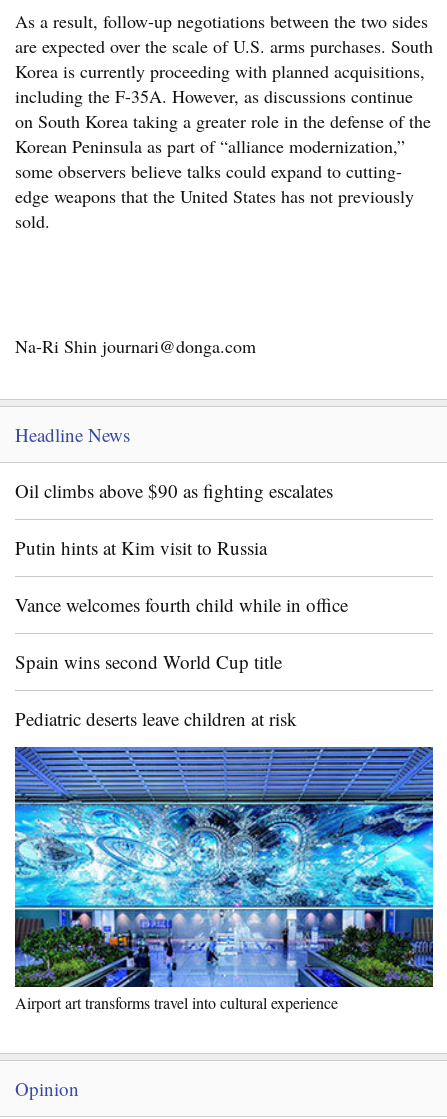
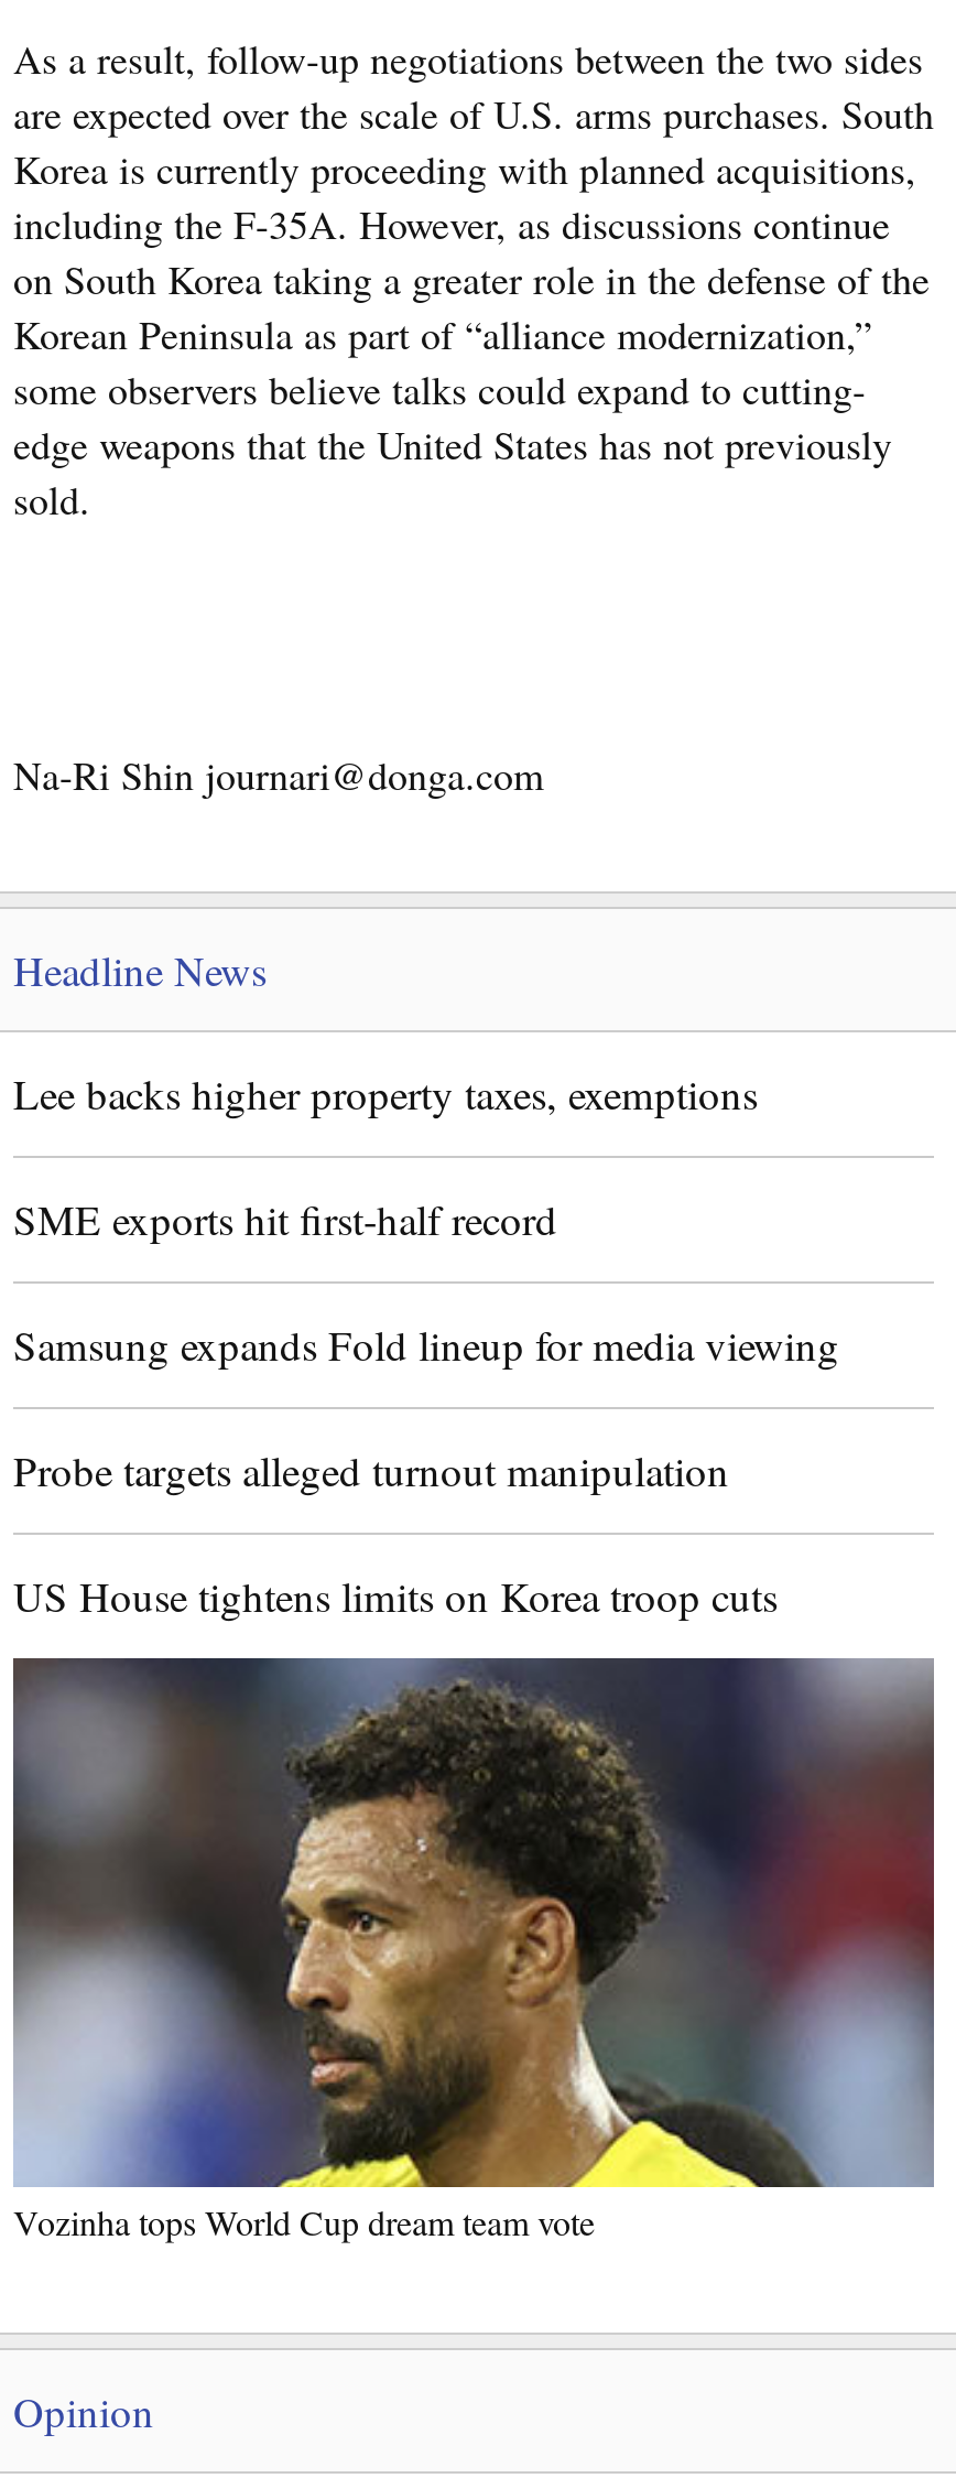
- Oil climbs above $90 as fighting escalates
+ Lee backs higher property taxes, exemptions

- Putin hints at Kim visit to Russia
+ SME exports hit first-half record

- Vance welcomes fourth child while in office
+ Samsung expands Fold lineup for media viewing

- Spain wins second World Cup title
+ Probe targets alleged turnout manipulation

- Pediatric deserts leave children at risk
+ US House tightens limits on Korea troop cuts

- [image]
- Airport art transforms travel into cultural experience
+ [image]
+ Vozinha tops World Cup dream team vote
